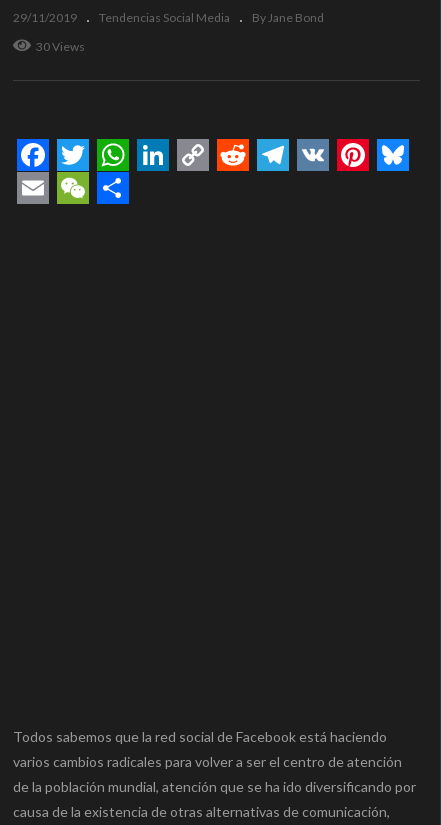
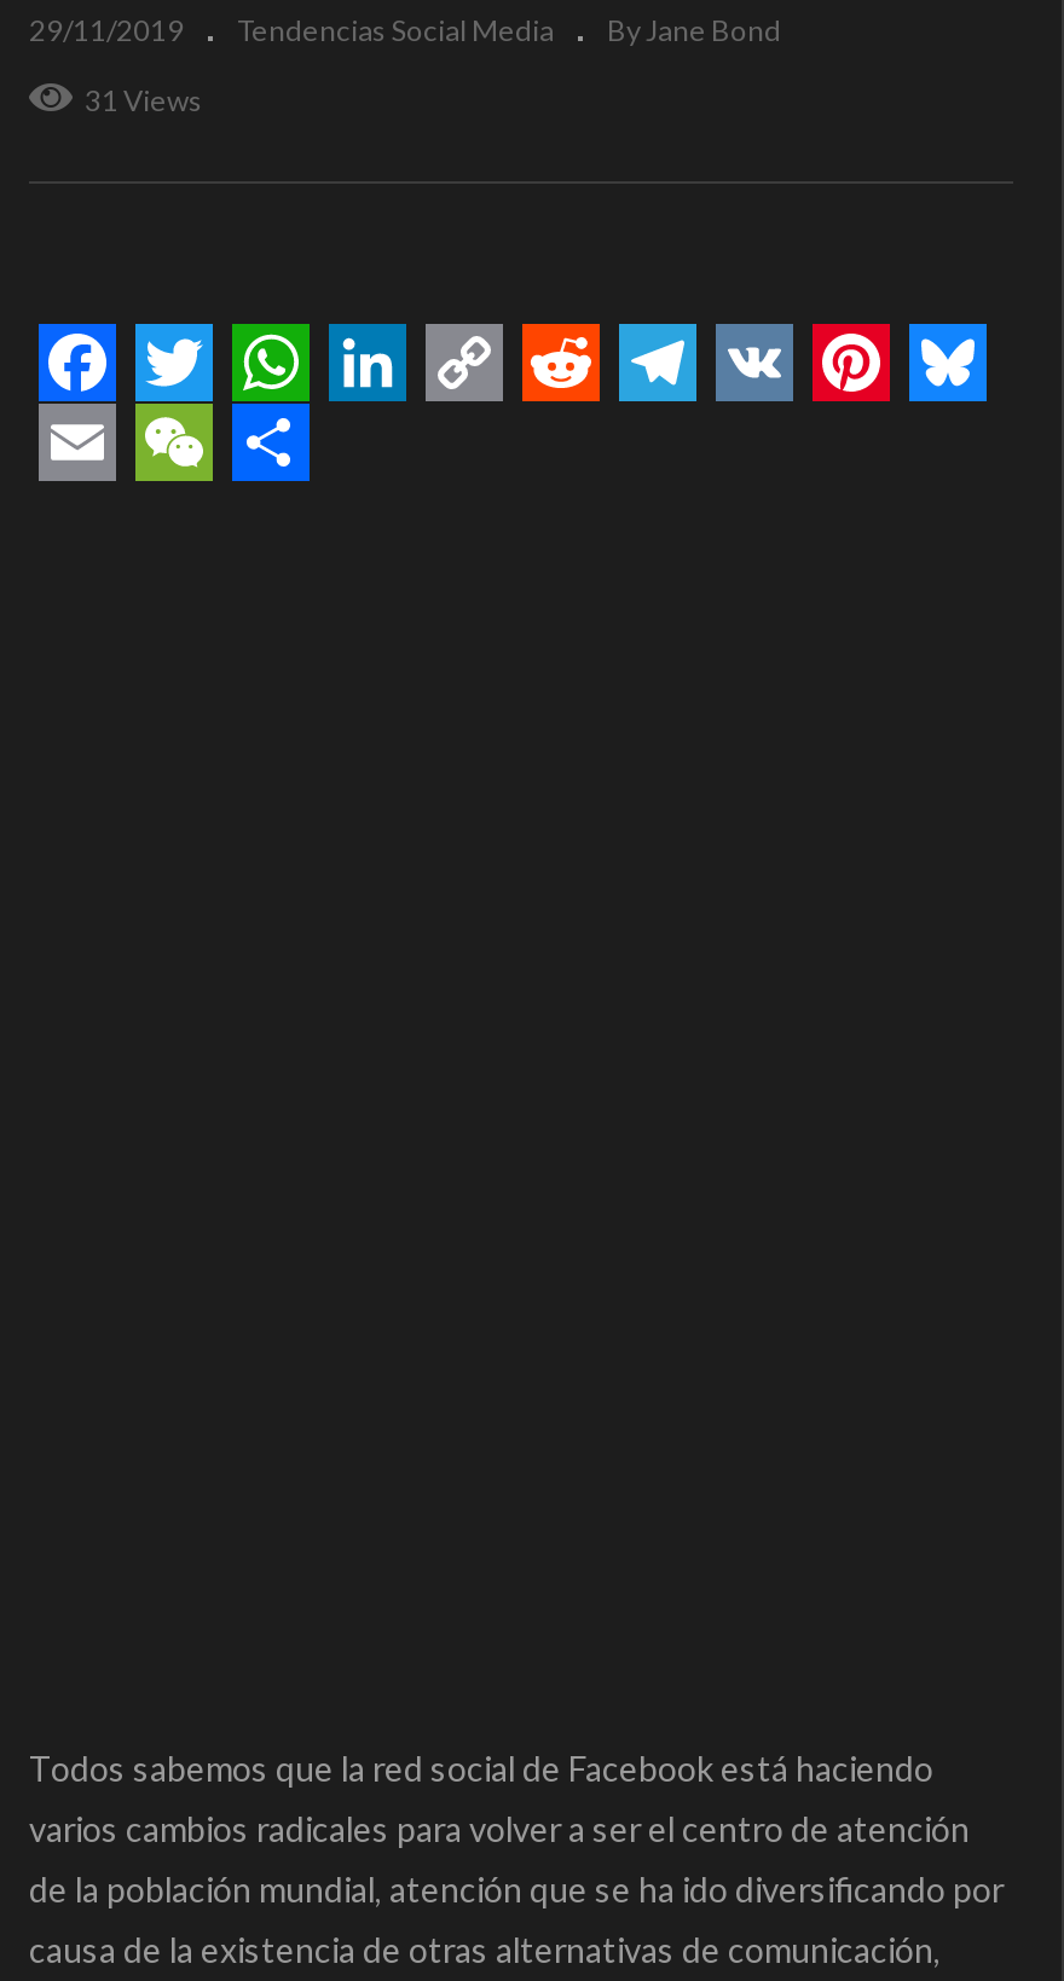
- 30 Views
+ 31 Views
